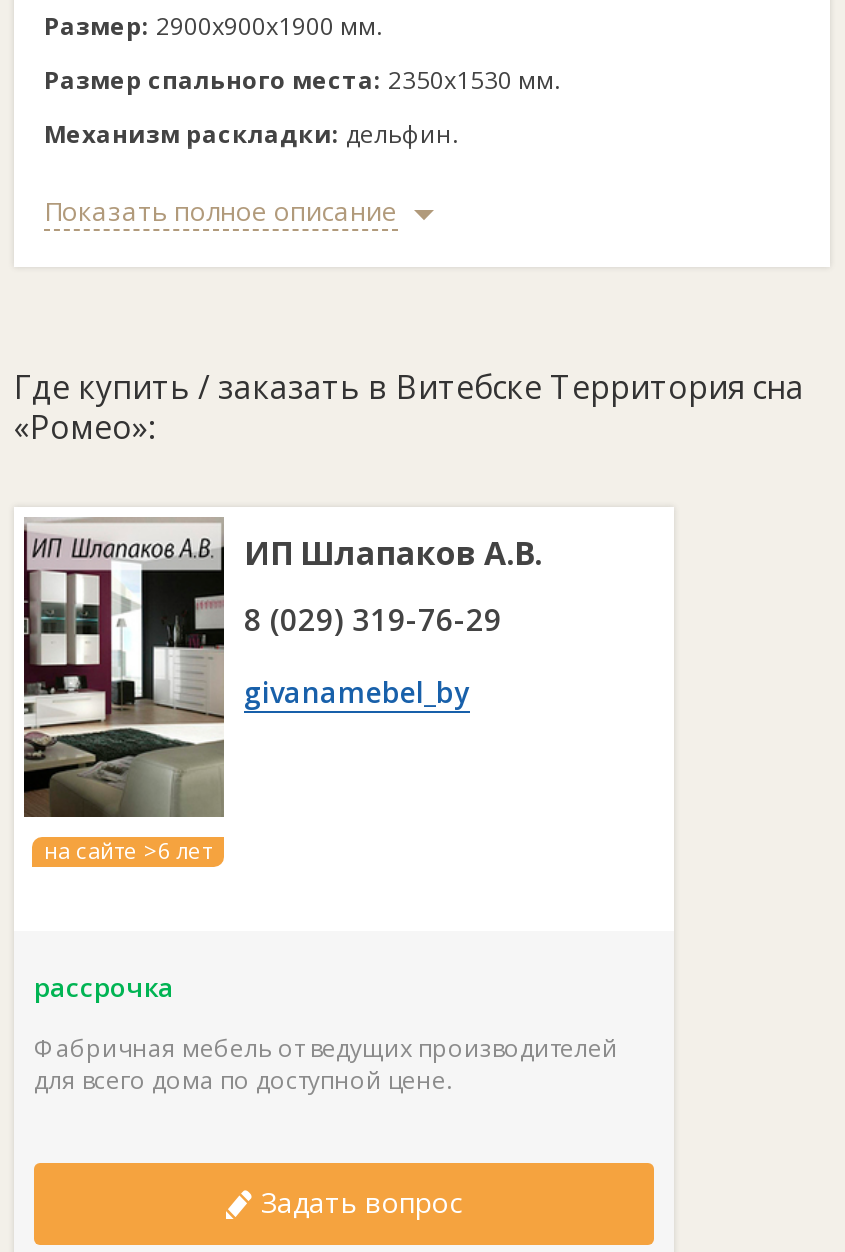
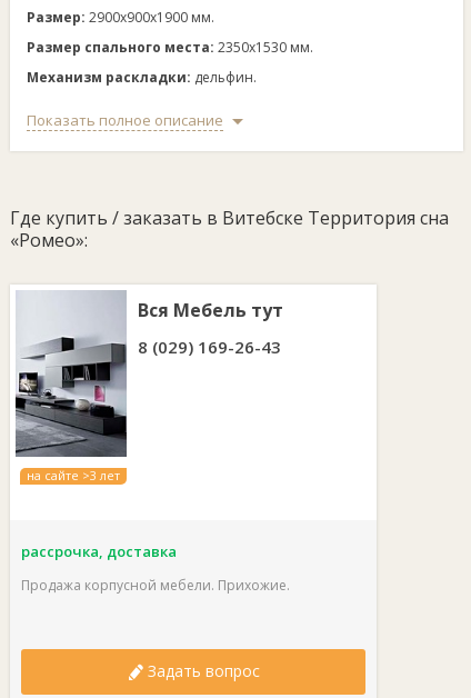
- [image]
- на сайте >6 лет
+ [image]
+ на сайте >3 лет

- ИП Шлапаков А.В.
- 8 (029) 319-76-29
- givanamebel_by
+ Вся Мебель тут
+ 8 (029) 169-26-43

- рассрочка
- Фабричная мебель от ведущих производителей
- для всего дома по доступной цене.
+ рассрочка, доставка
+ Продажа корпусной мебели. Прихожие.
